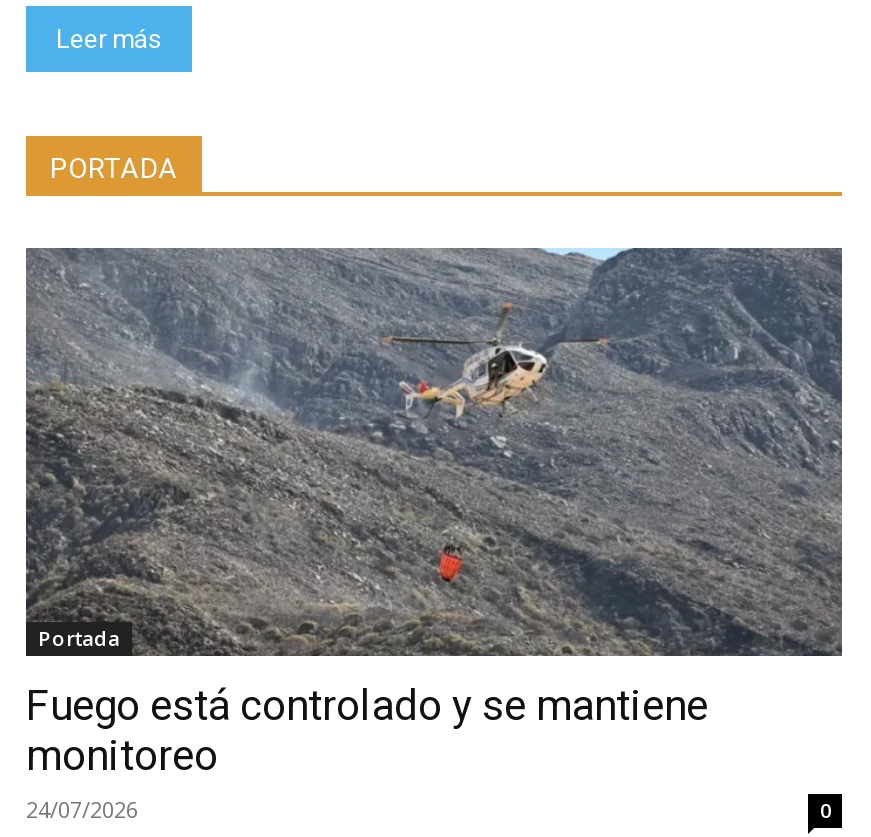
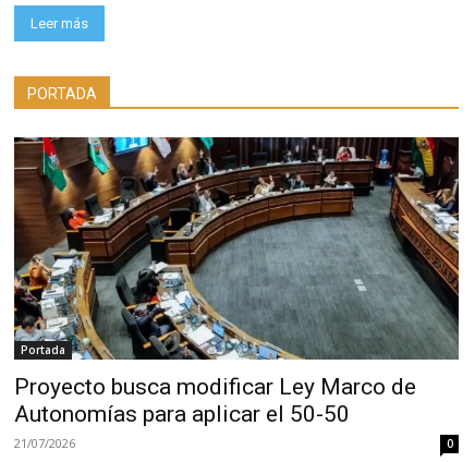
- [image]
- Fuego está controlado y se mantiene
- monitoreo
- 24/07/2026
+ [image]
+ Proyecto busca modificar Ley Marco de
+ Autonomías para aplicar el 50-50
+ 21/07/2026
